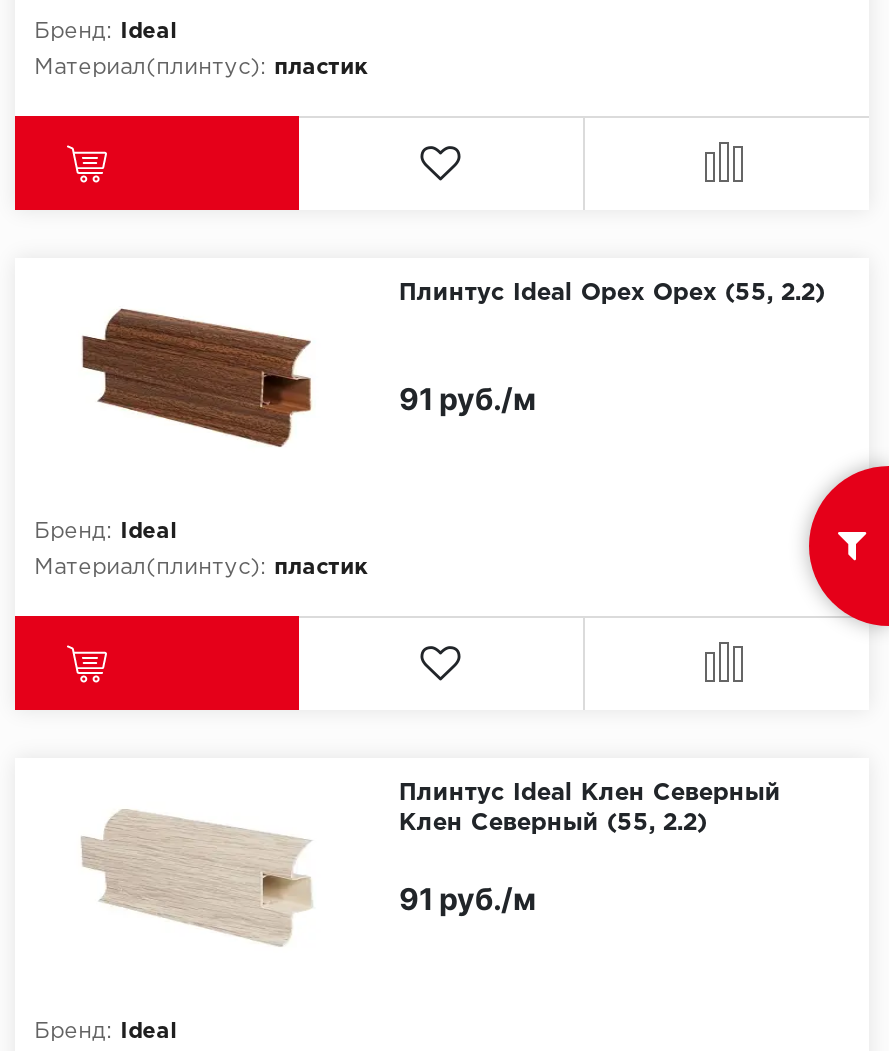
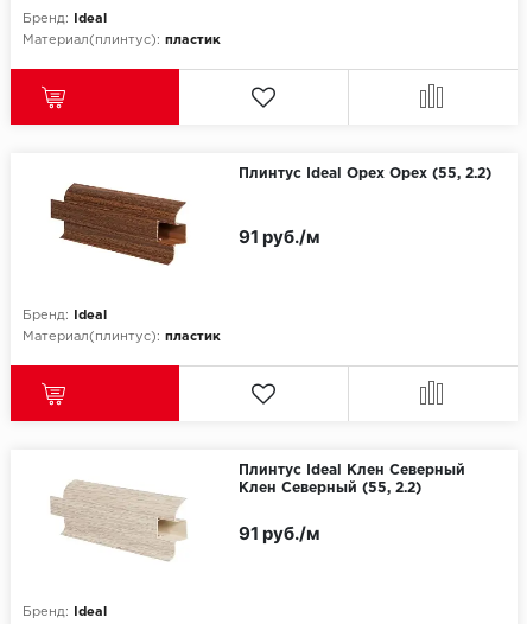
- [image]
